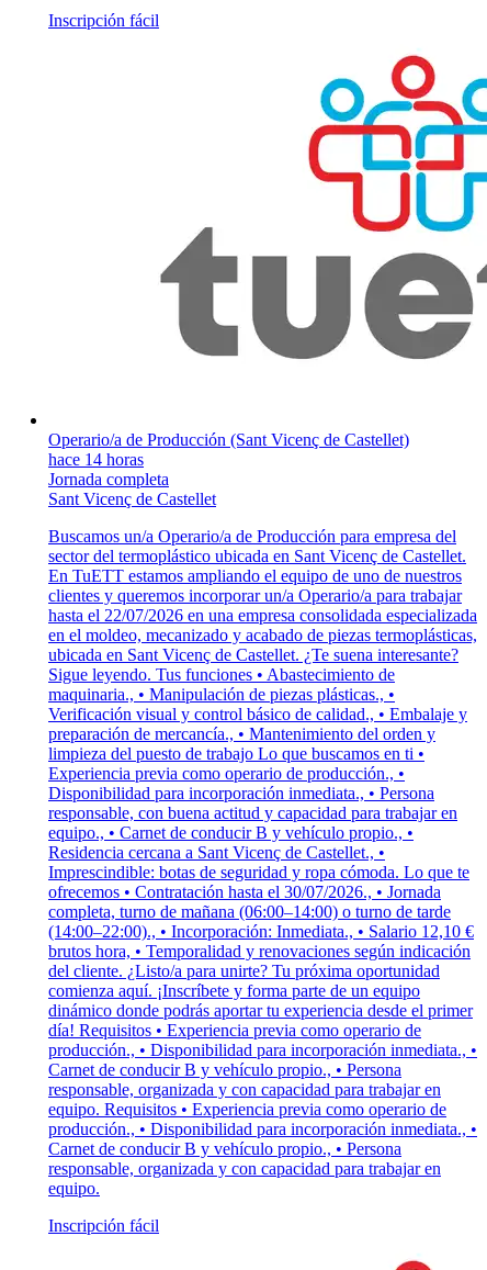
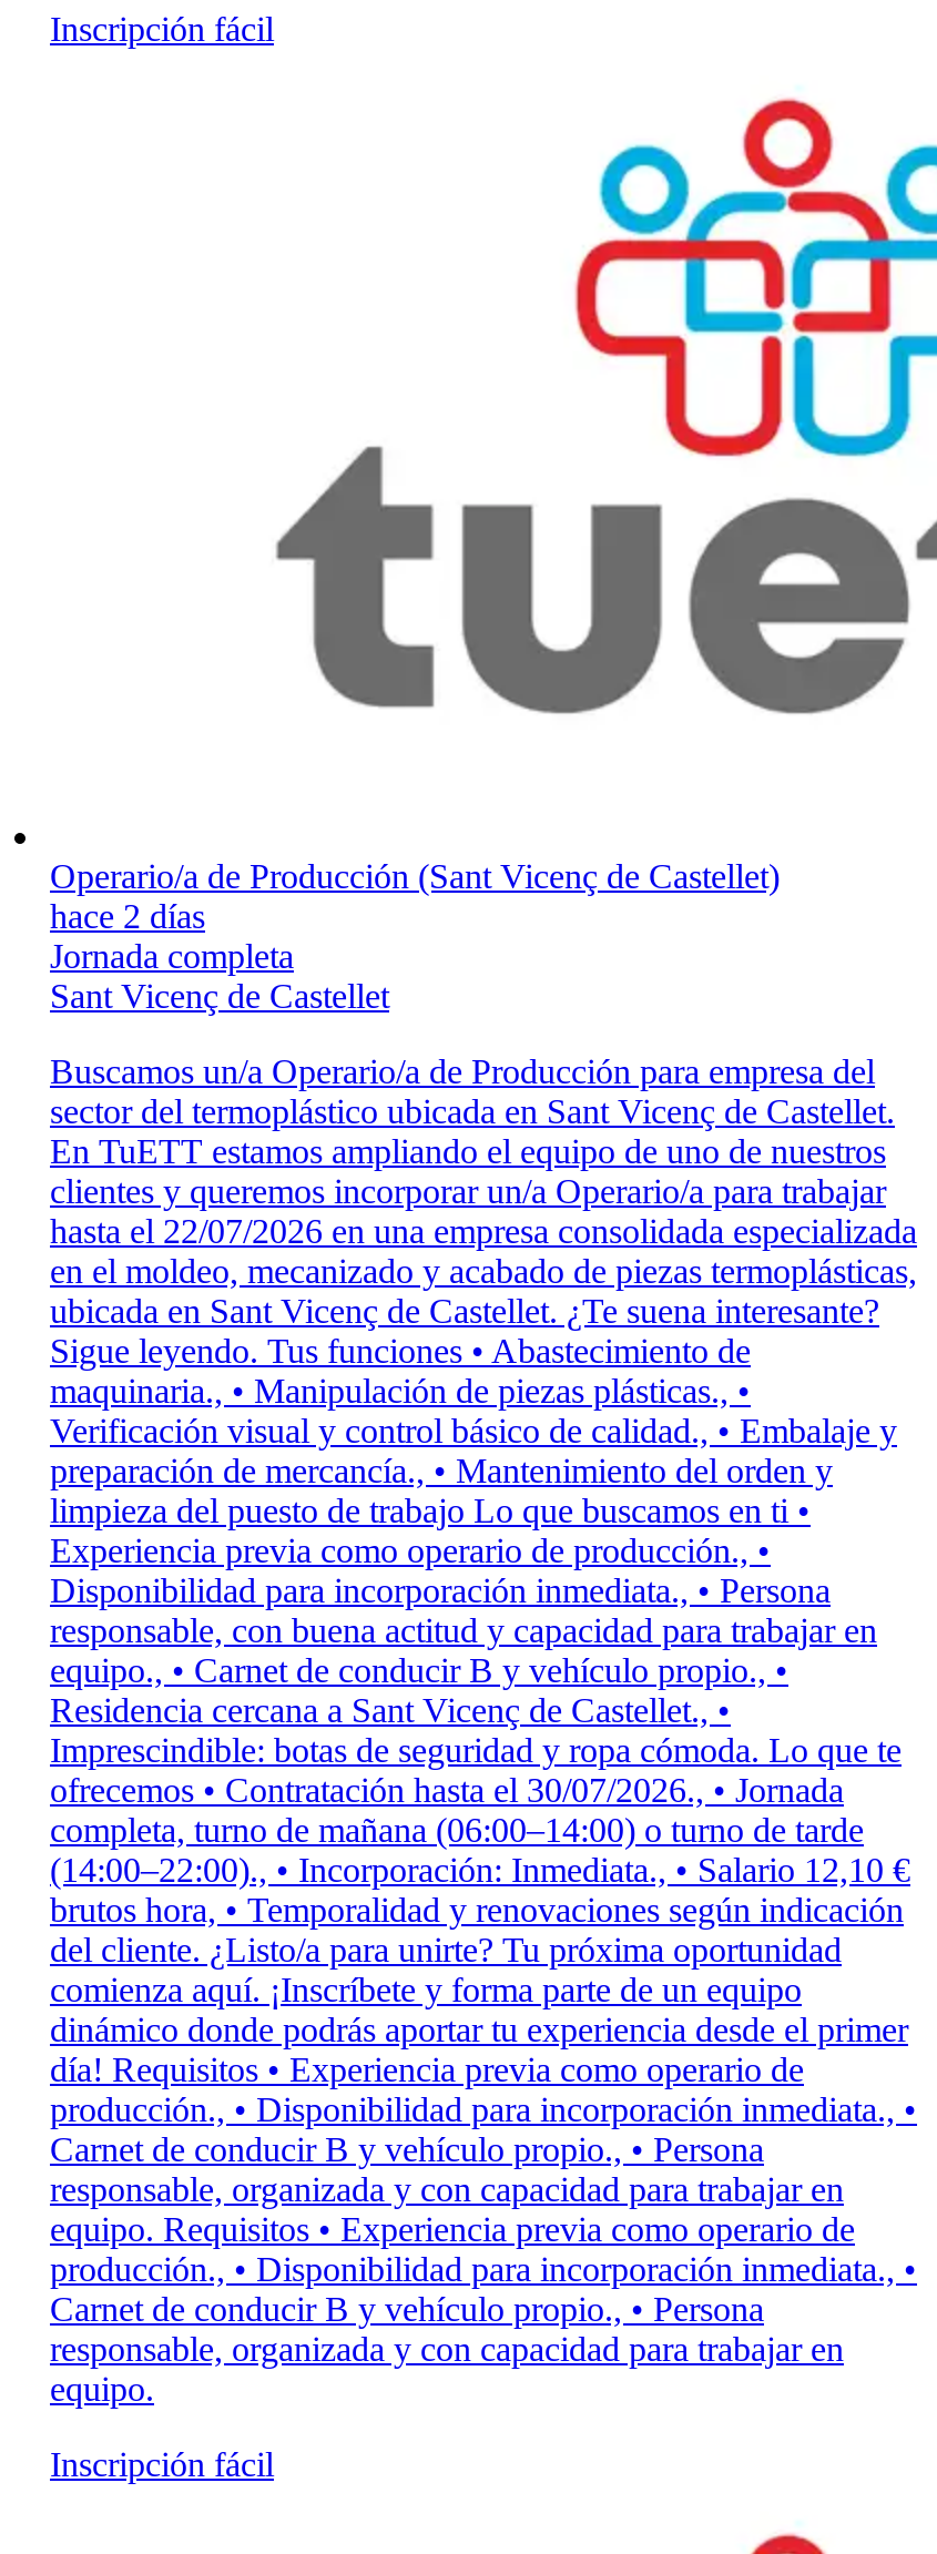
- hace 14 horas
+ hace 2 días
